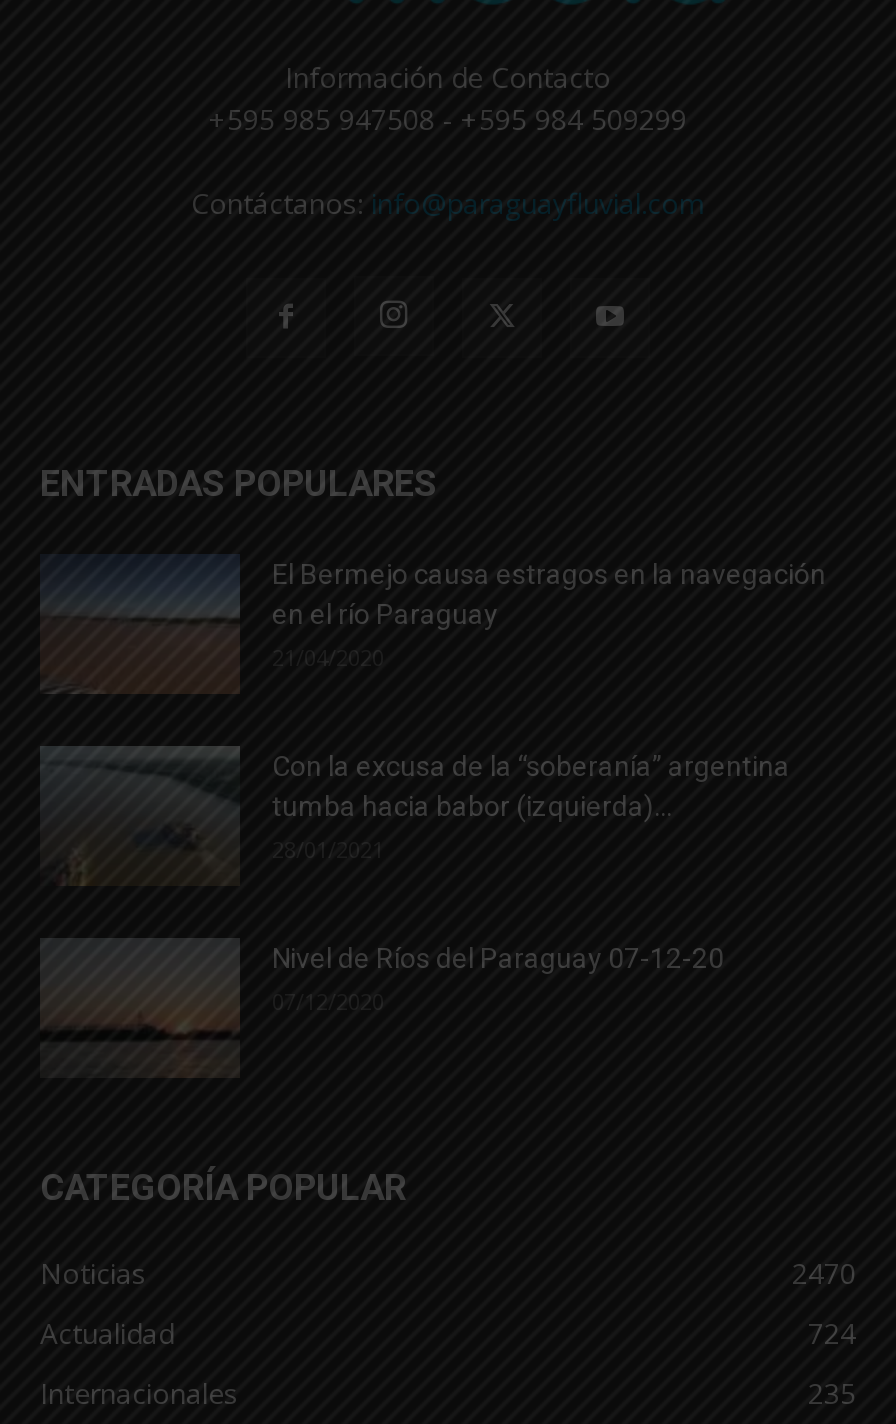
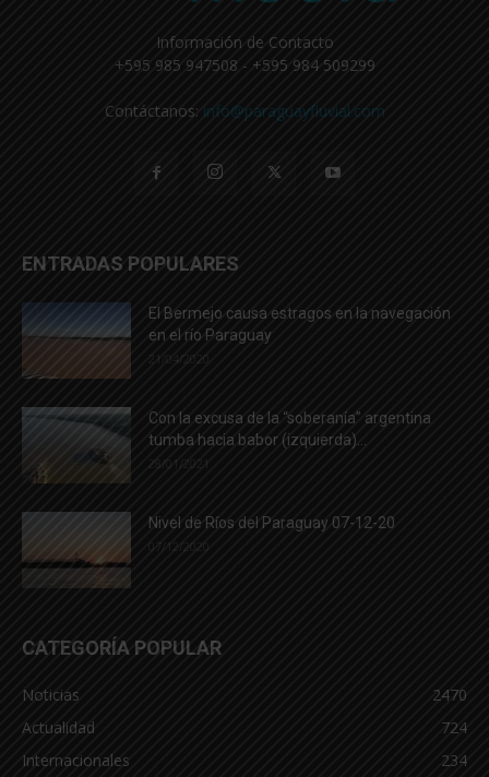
- 235
+ 234
